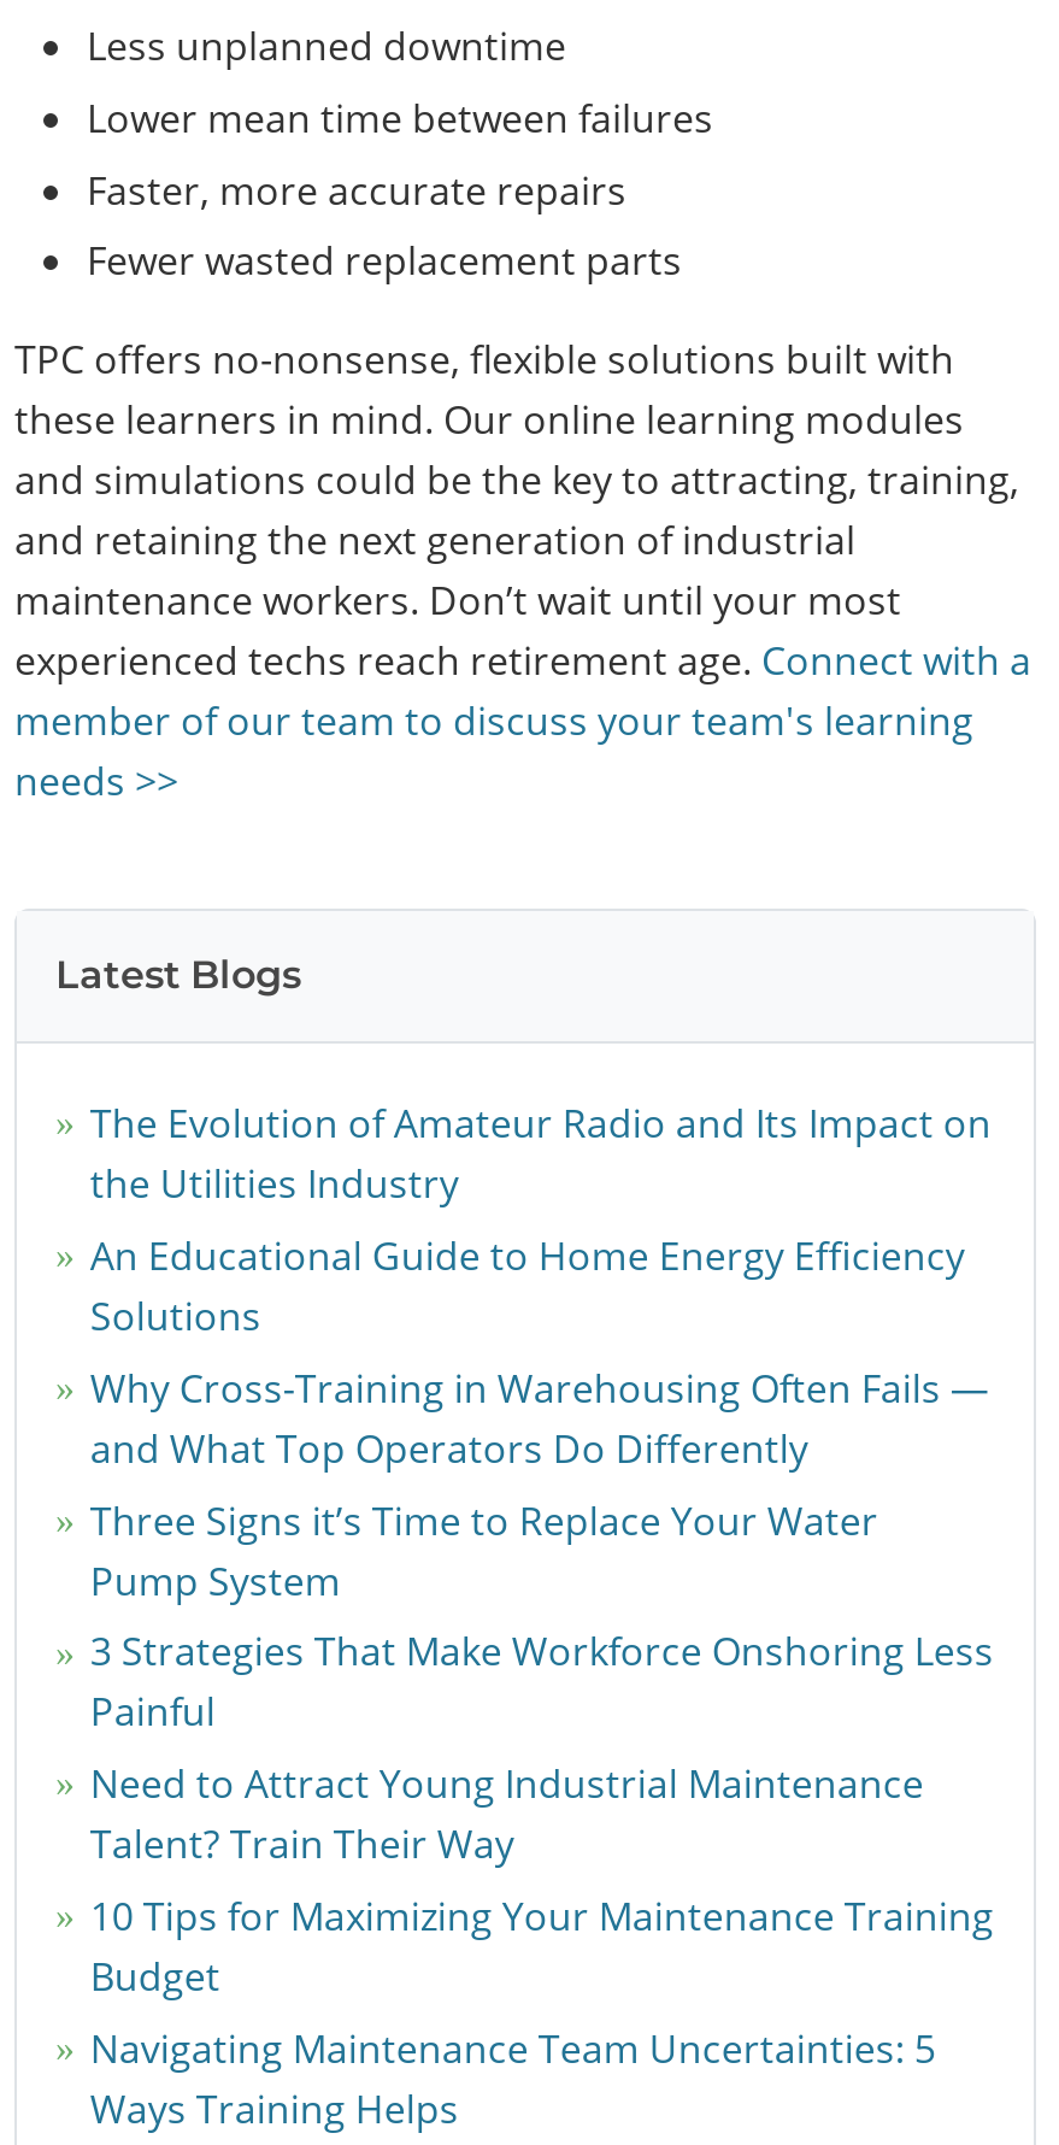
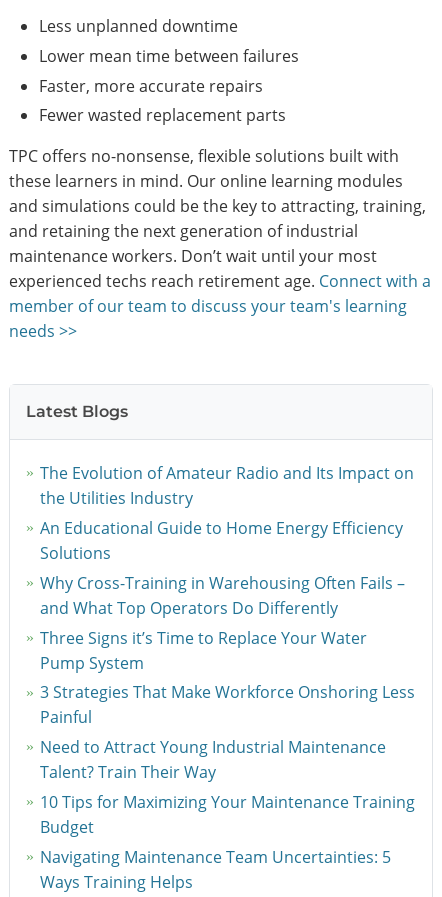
- Why Cross-Training in Warehousing Often Fails —
+ Why Cross-Training in Warehousing Often Fails –
